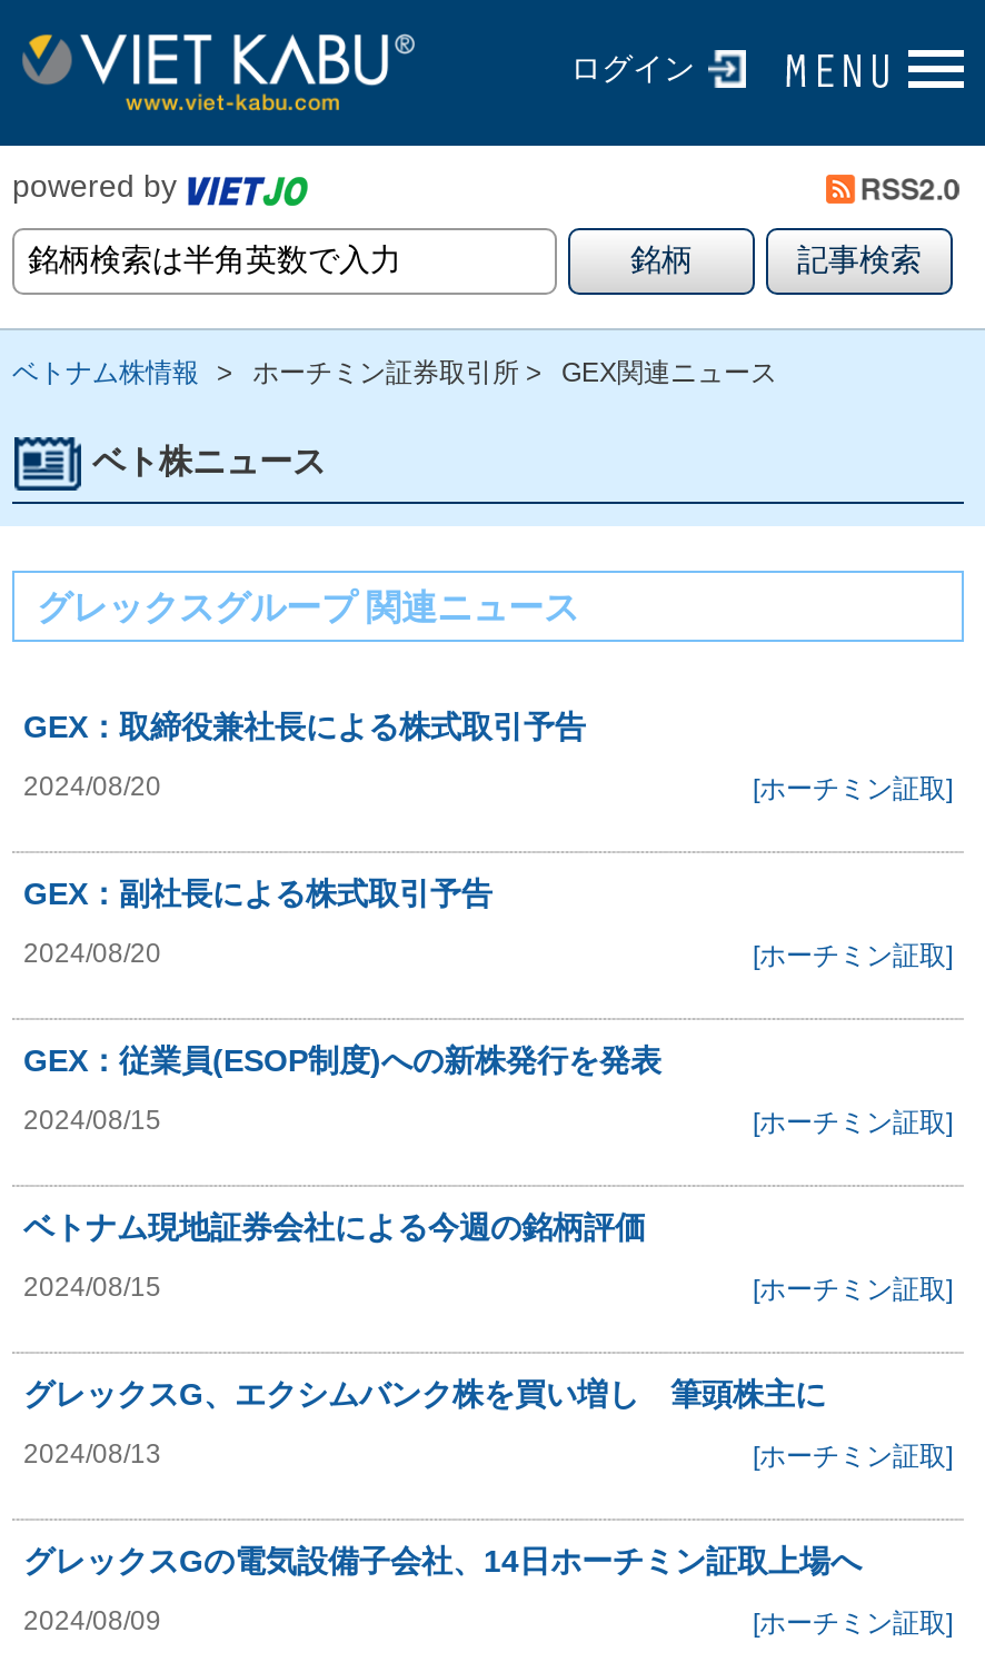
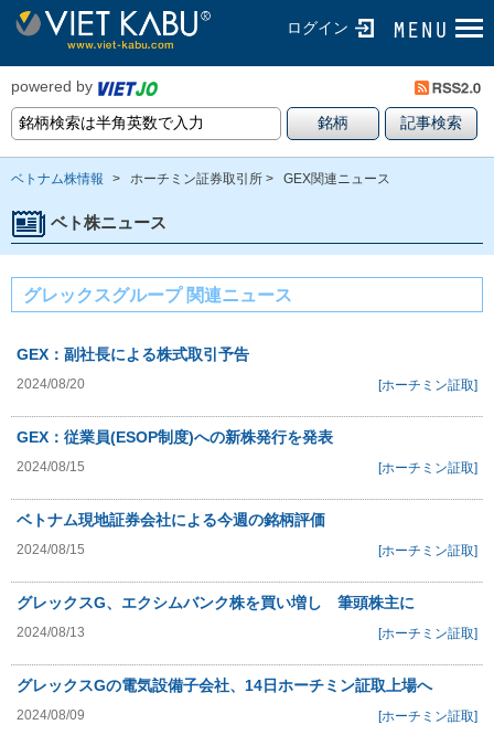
- GEX：取締役兼社長による株式取引予告
- 2024/08/20
- [ホーチミン証取]
